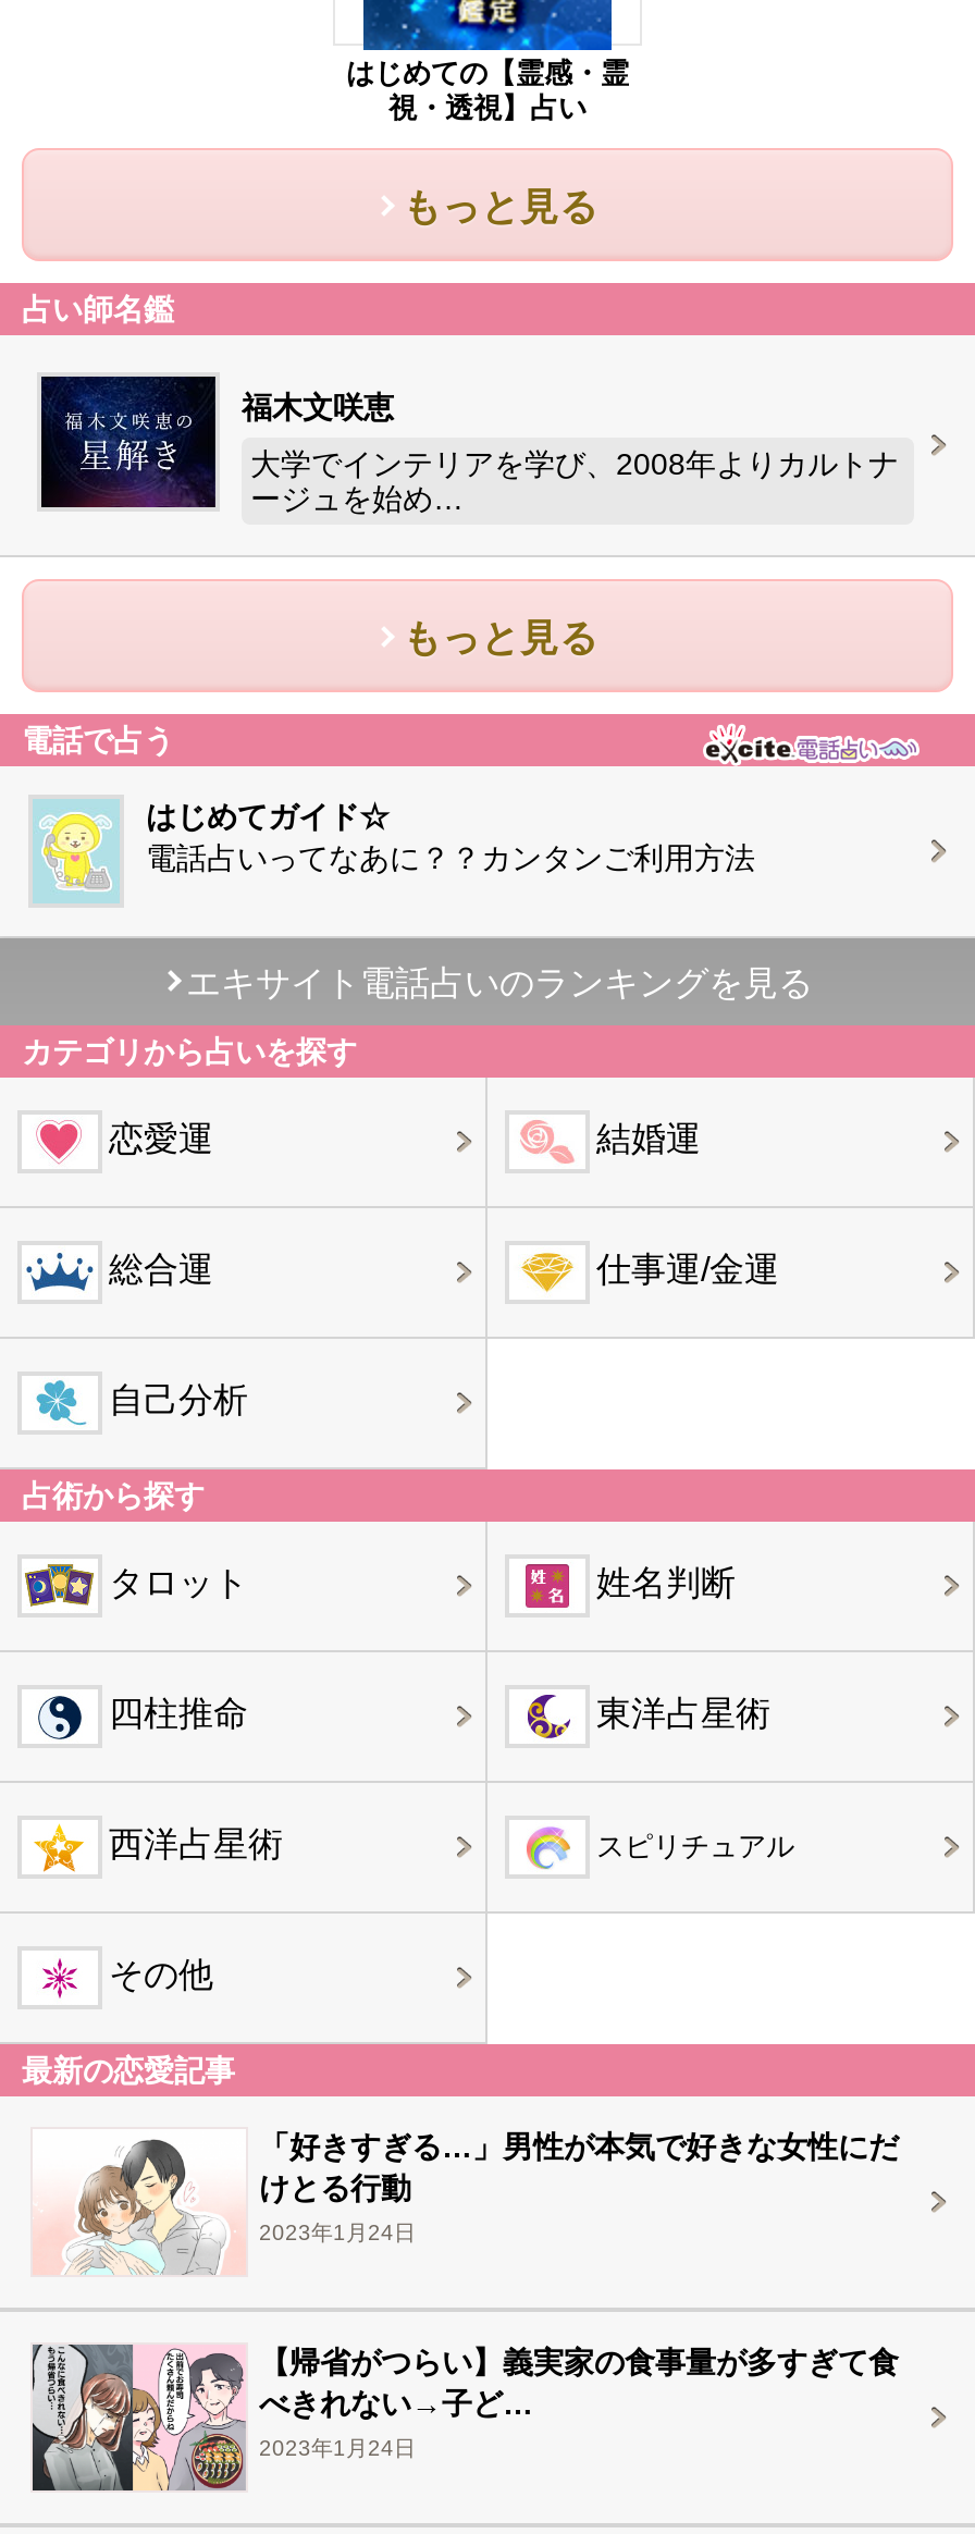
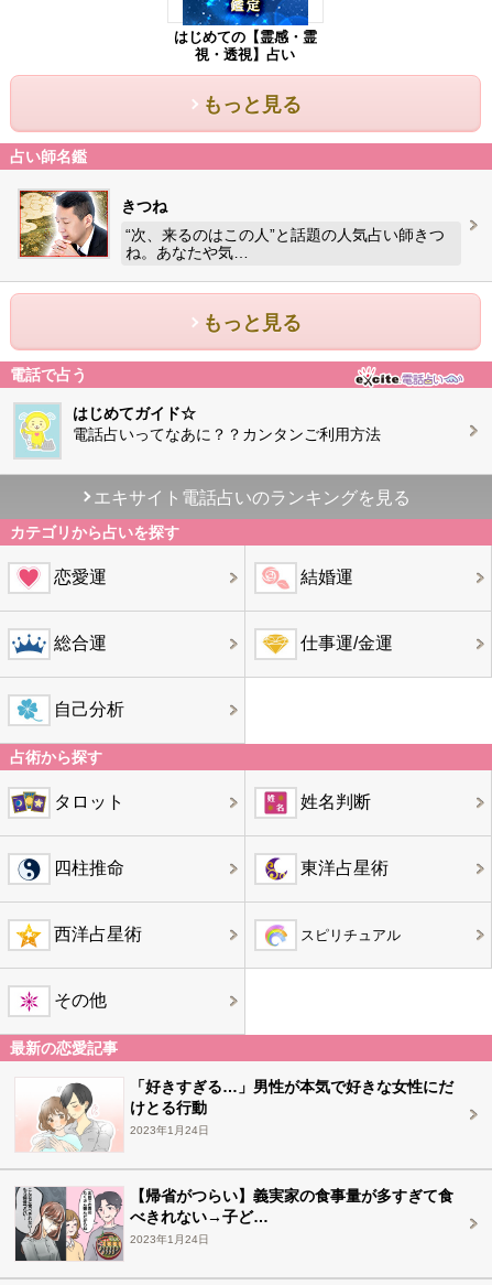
- [image]
- 福木文咲恵
+ [image]
+ きつね

- 大学でインテリアを学び、2008年よりカルトナ
- ージュを始め…
+ “次、来るのはこの人”と話題の人気占い師きつ
+ ね。あなたや気…
